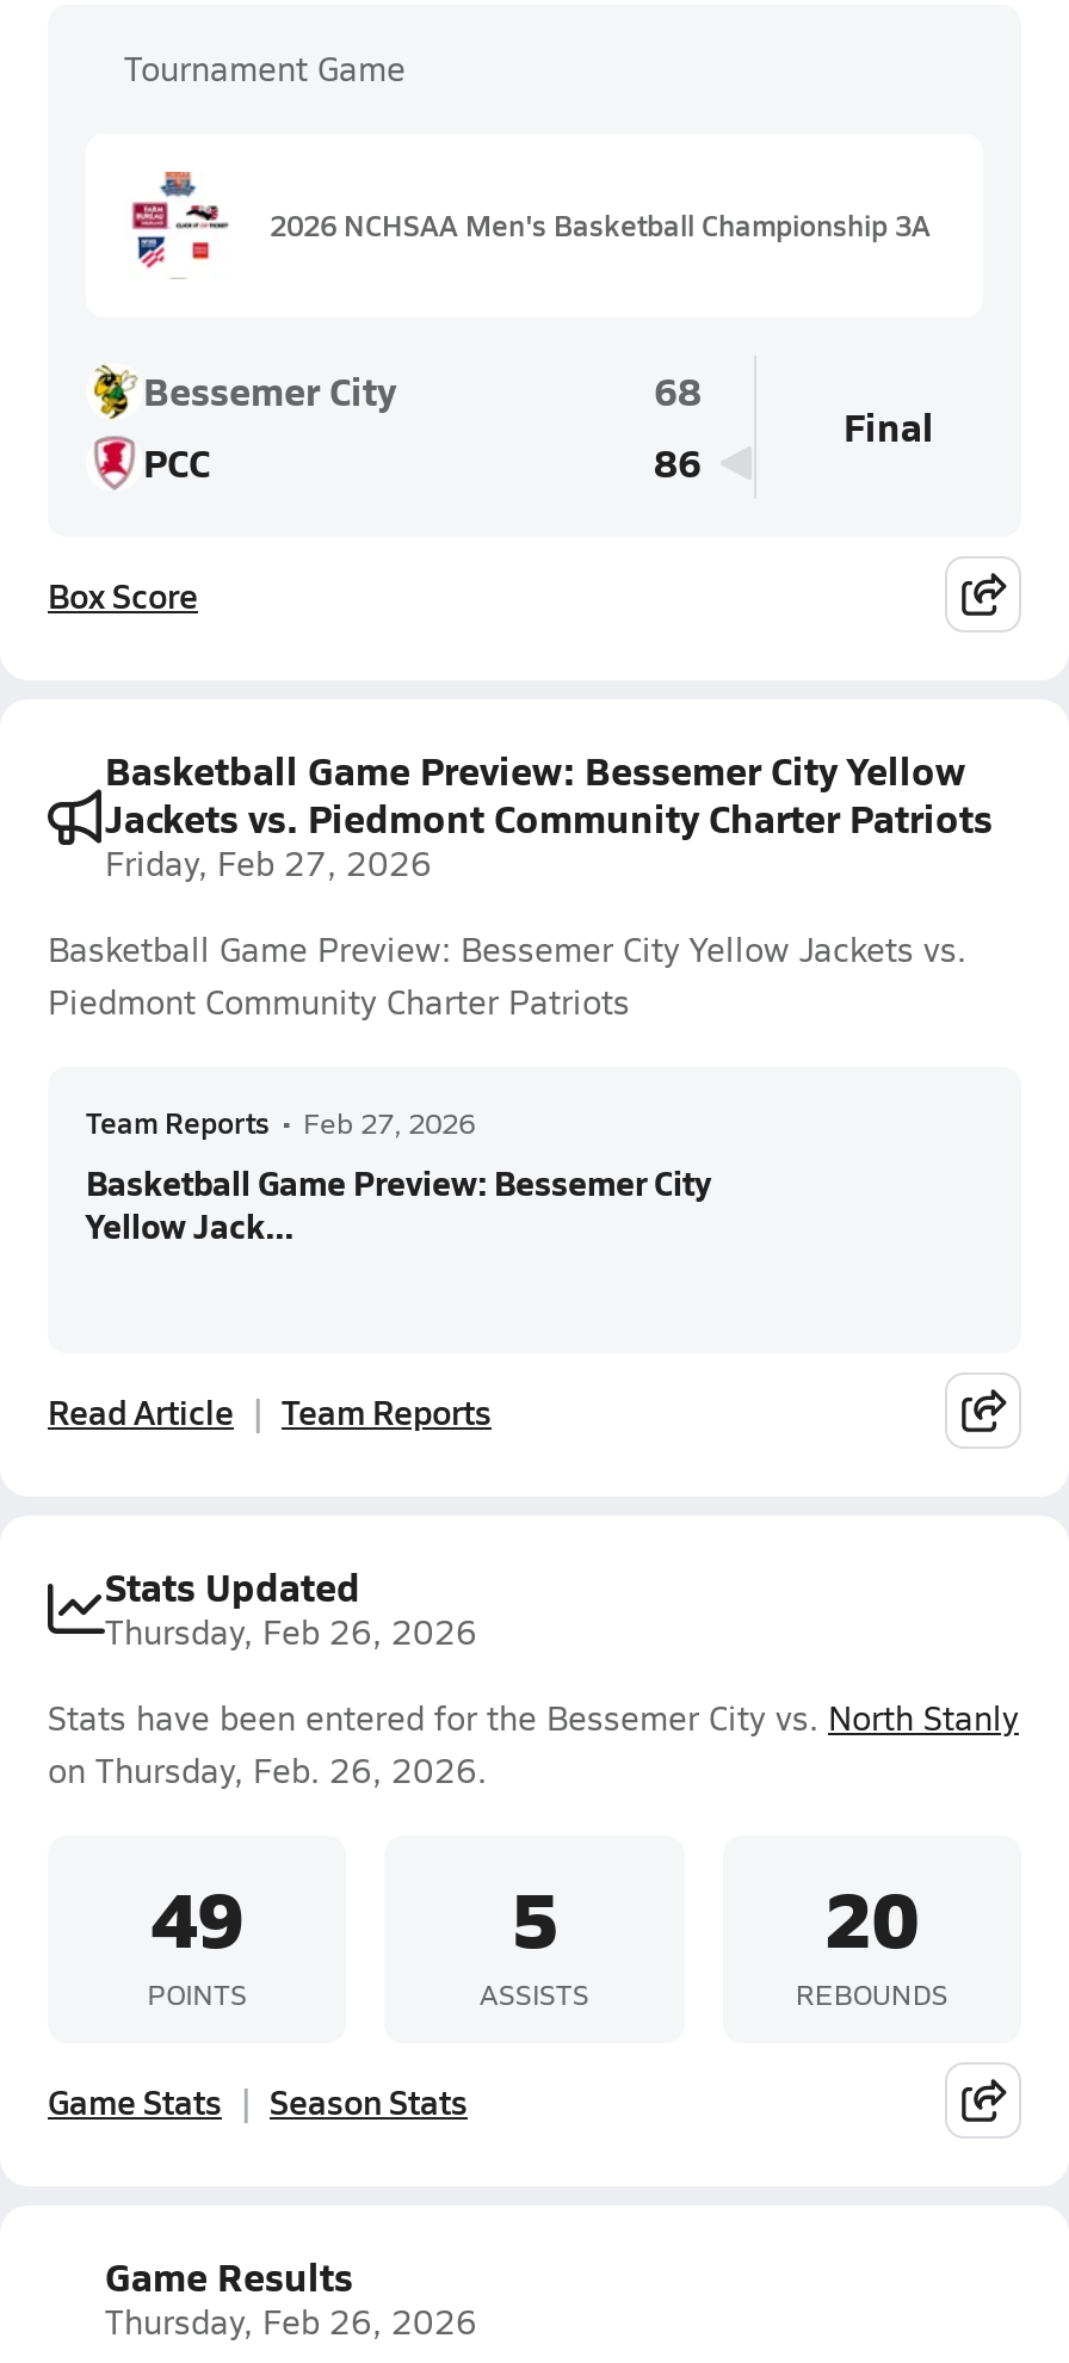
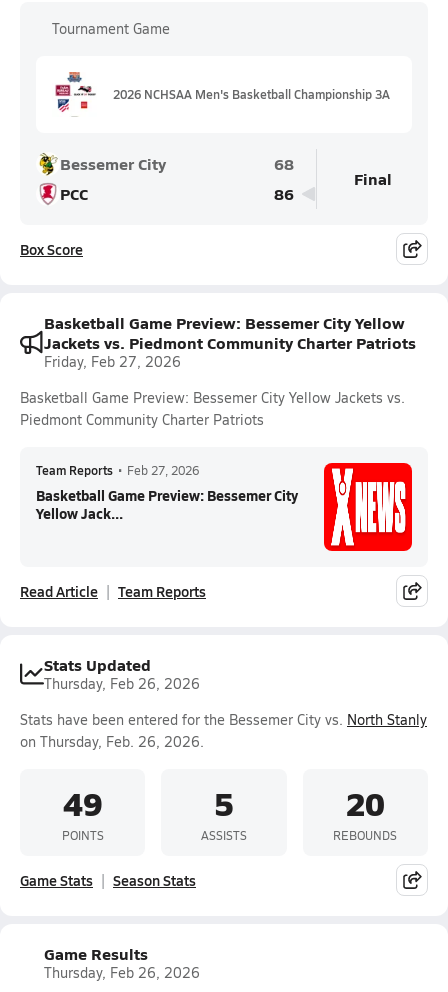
+ [image]
